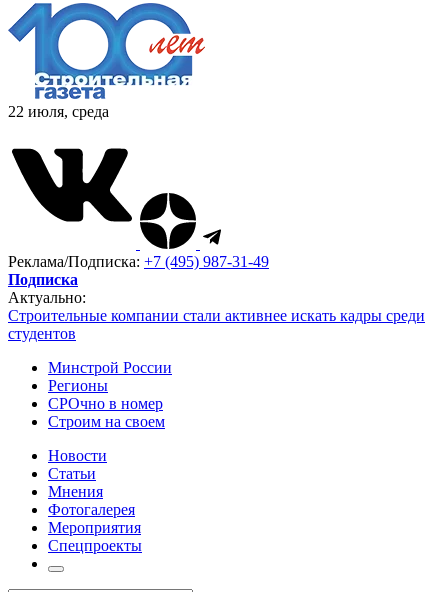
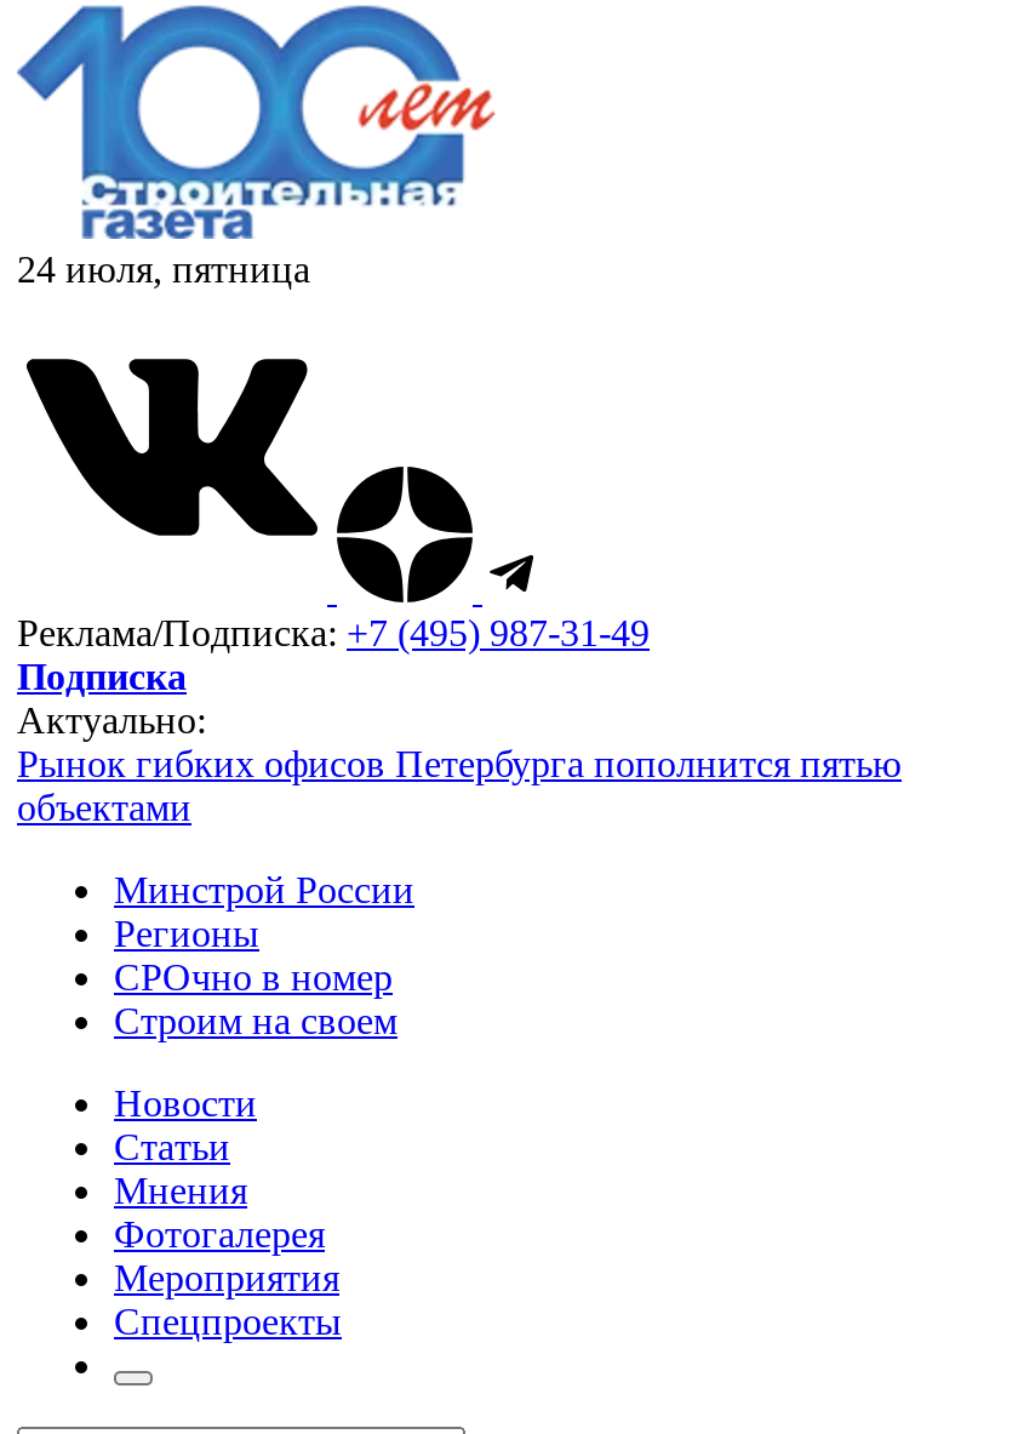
- 22 июля, среда
+ 24 июля, пятница

- Строительные компании стали активнее искать кадры среди
- студентов
+ Рынок гибких офисов Петербурга пополнится пятью
+ объектами
